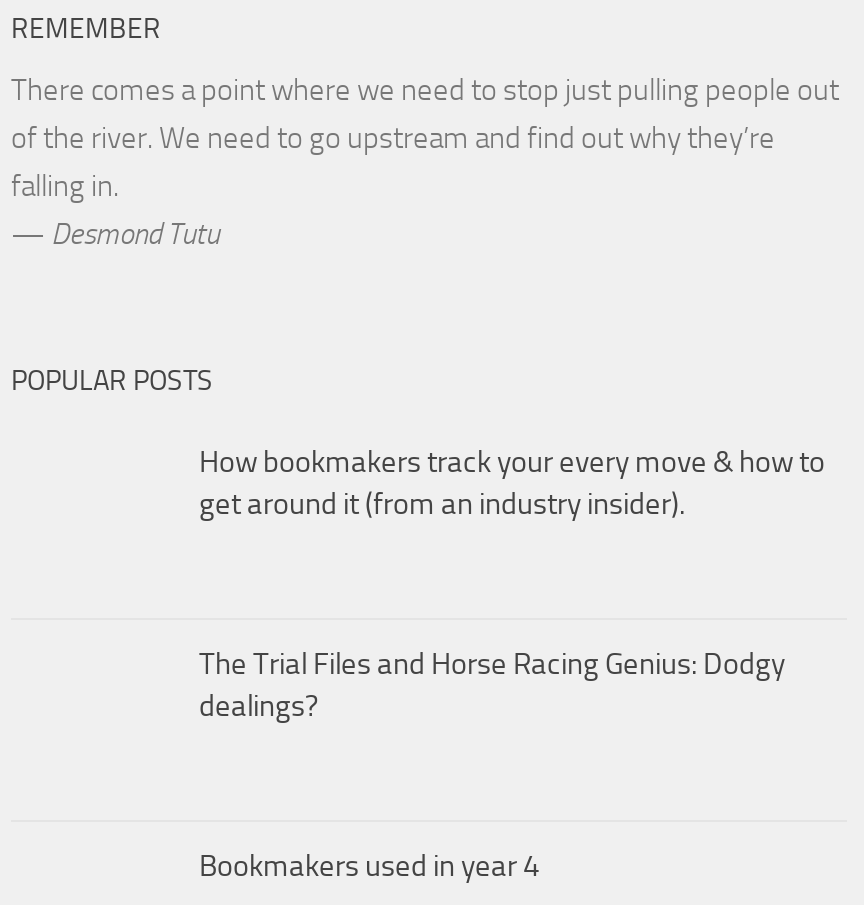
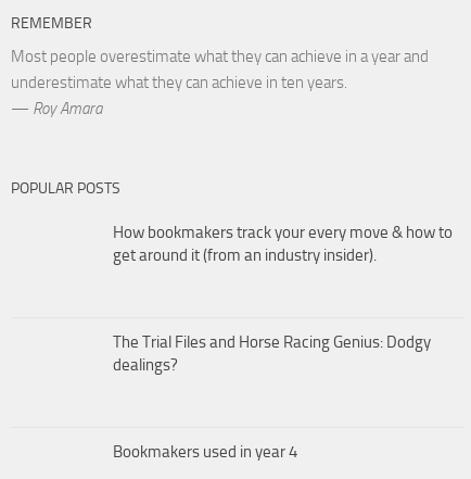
- There comes a point where we need to stop just pulling people out
- of the river. We need to go upstream and find out why they’re
- falling in.
- — Desmond Tutu
+ Most people overestimate what they can achieve in a year and
+ underestimate what they can achieve in ten years.
+ — Roy Amara
